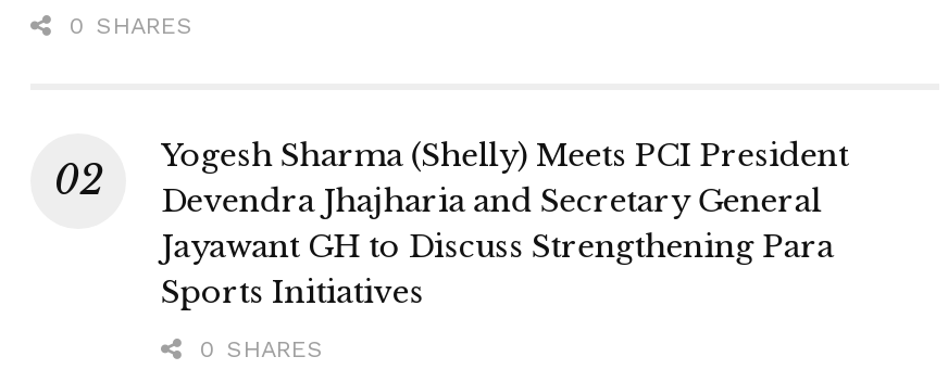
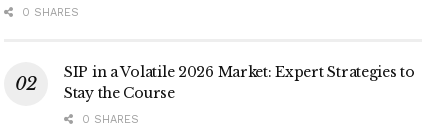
- Yogesh Sharma (Shelly) Meets PCI President
- Devendra Jhajharia and Secretary General
- Jayawant GH to Discuss Strengthening Para
- Sports Initiatives
+ SIP in a Volatile 2026 Market: Expert Strategies to
+ Stay the Course
